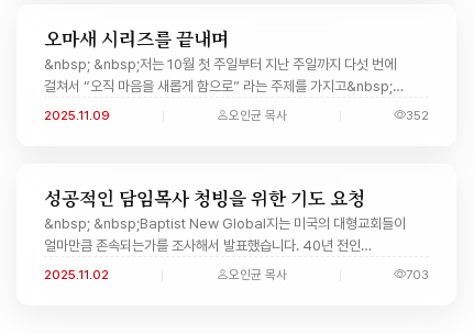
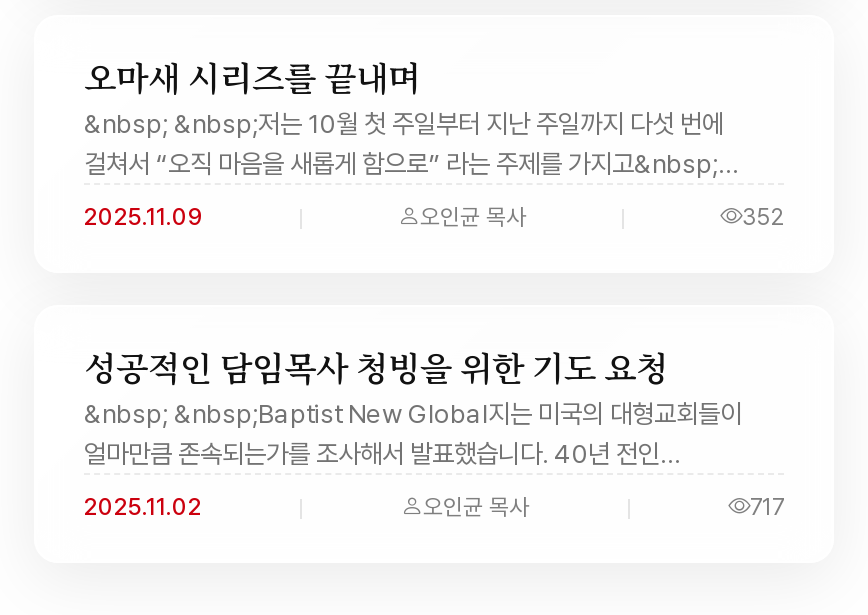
- 703
+ 717
